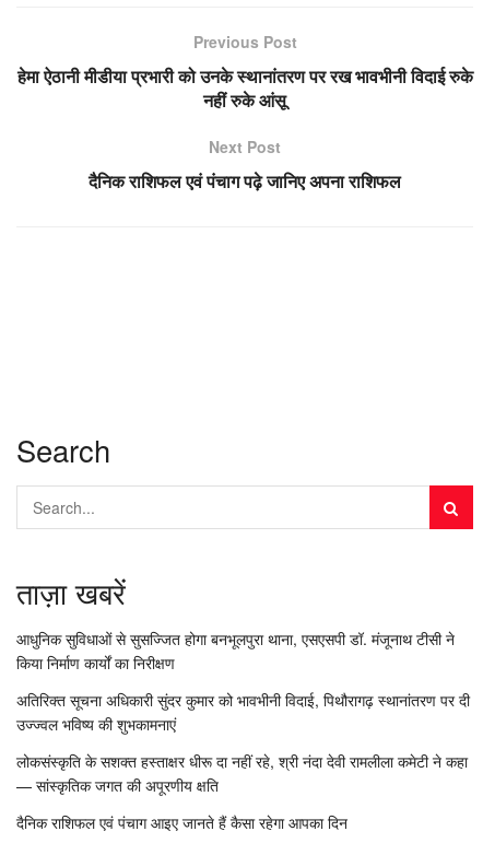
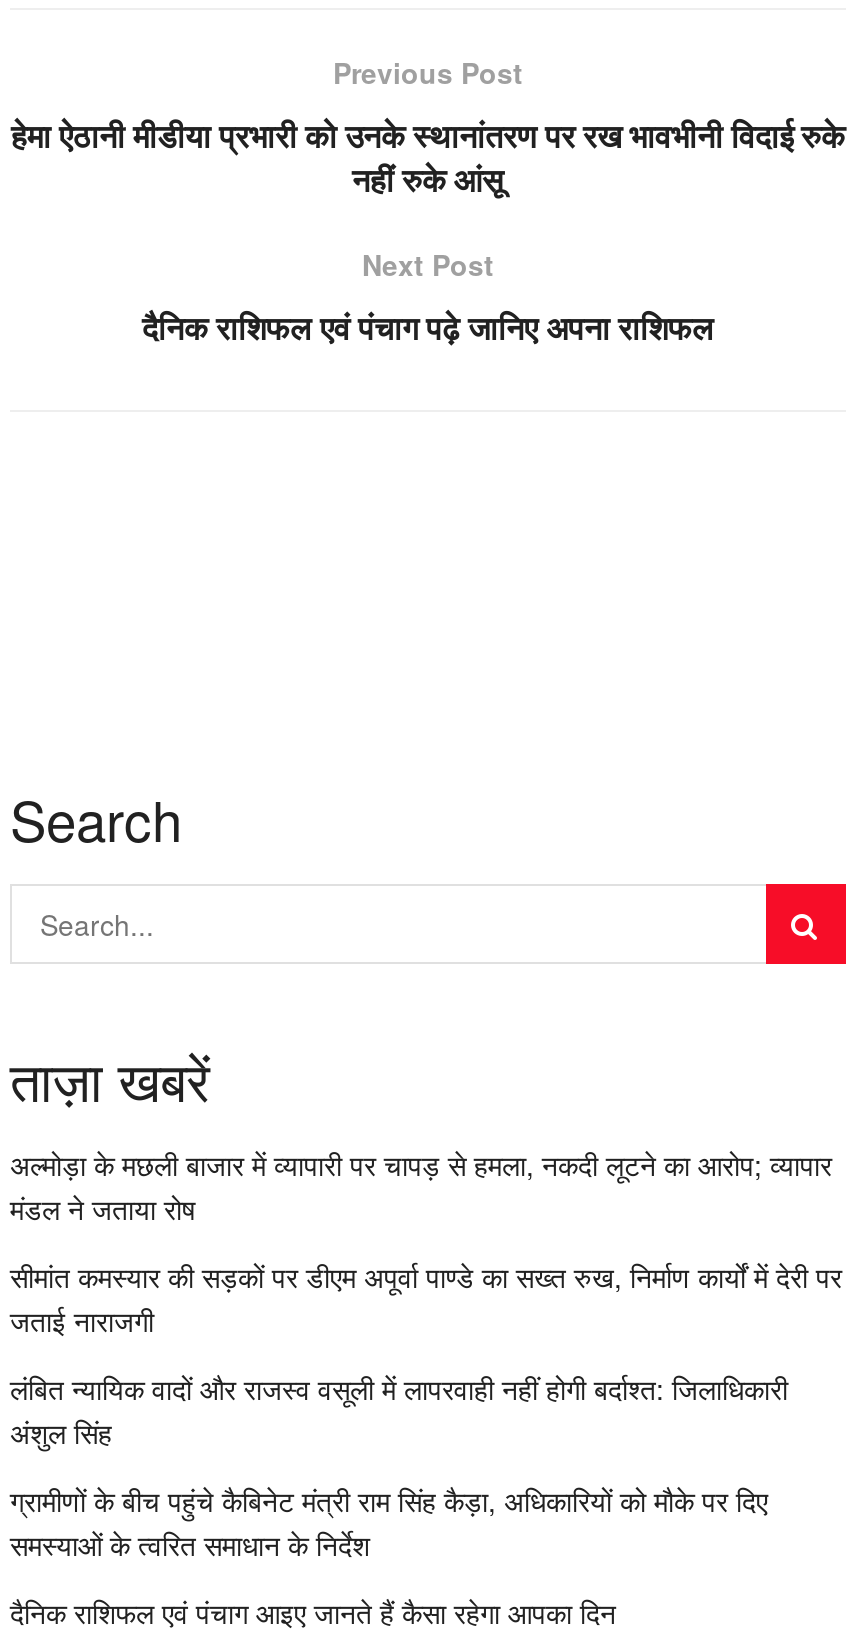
- आधुनिक सुविधाओं से सुसज्जित होगा बनभूलपुरा थाना, एसएसपी डॉ. मंजूनाथ टीसी ने
- किया निर्माण कार्यों का निरीक्षण
- अतिरिक्त सूचना अधिकारी सुंदर कुमार को भावभीनी विदाई, पिथौरागढ़ स्थानांतरण पर दी
- उज्ज्वल भविष्य की शुभकामनाएं
- लोकसंस्कृति के सशक्त हस्ताक्षर धीरू दा नहीं रहे, श्री नंदा देवी रामलीला कमेटी ने कहा
- — सांस्कृतिक जगत की अपूरणीय क्षति
+ अल्मोड़ा के मछली बाजार में व्यापारी पर चापड़ से हमला, नकदी लूटने का आरोप; व्यापार
+ मंडल ने जताया रोष
+ सीमांत कमस्यार की सड़कों पर डीएम अपूर्वा पाण्डे का सख्त रुख, निर्माण कार्यों में देरी पर
+ जताई नाराजगी
+ लंबित न्यायिक वादों और राजस्व वसूली में लापरवाही नहीं होगी बर्दाश्त: जिलाधिकारी
+ अंशुल सिंह
+ ग्रामीणों के बीच पहुंचे कैबिनेट मंत्री राम सिंह कैड़ा, अधिकारियों को मौके पर दिए
+ समस्याओं के त्वरित समाधान के निर्देश
